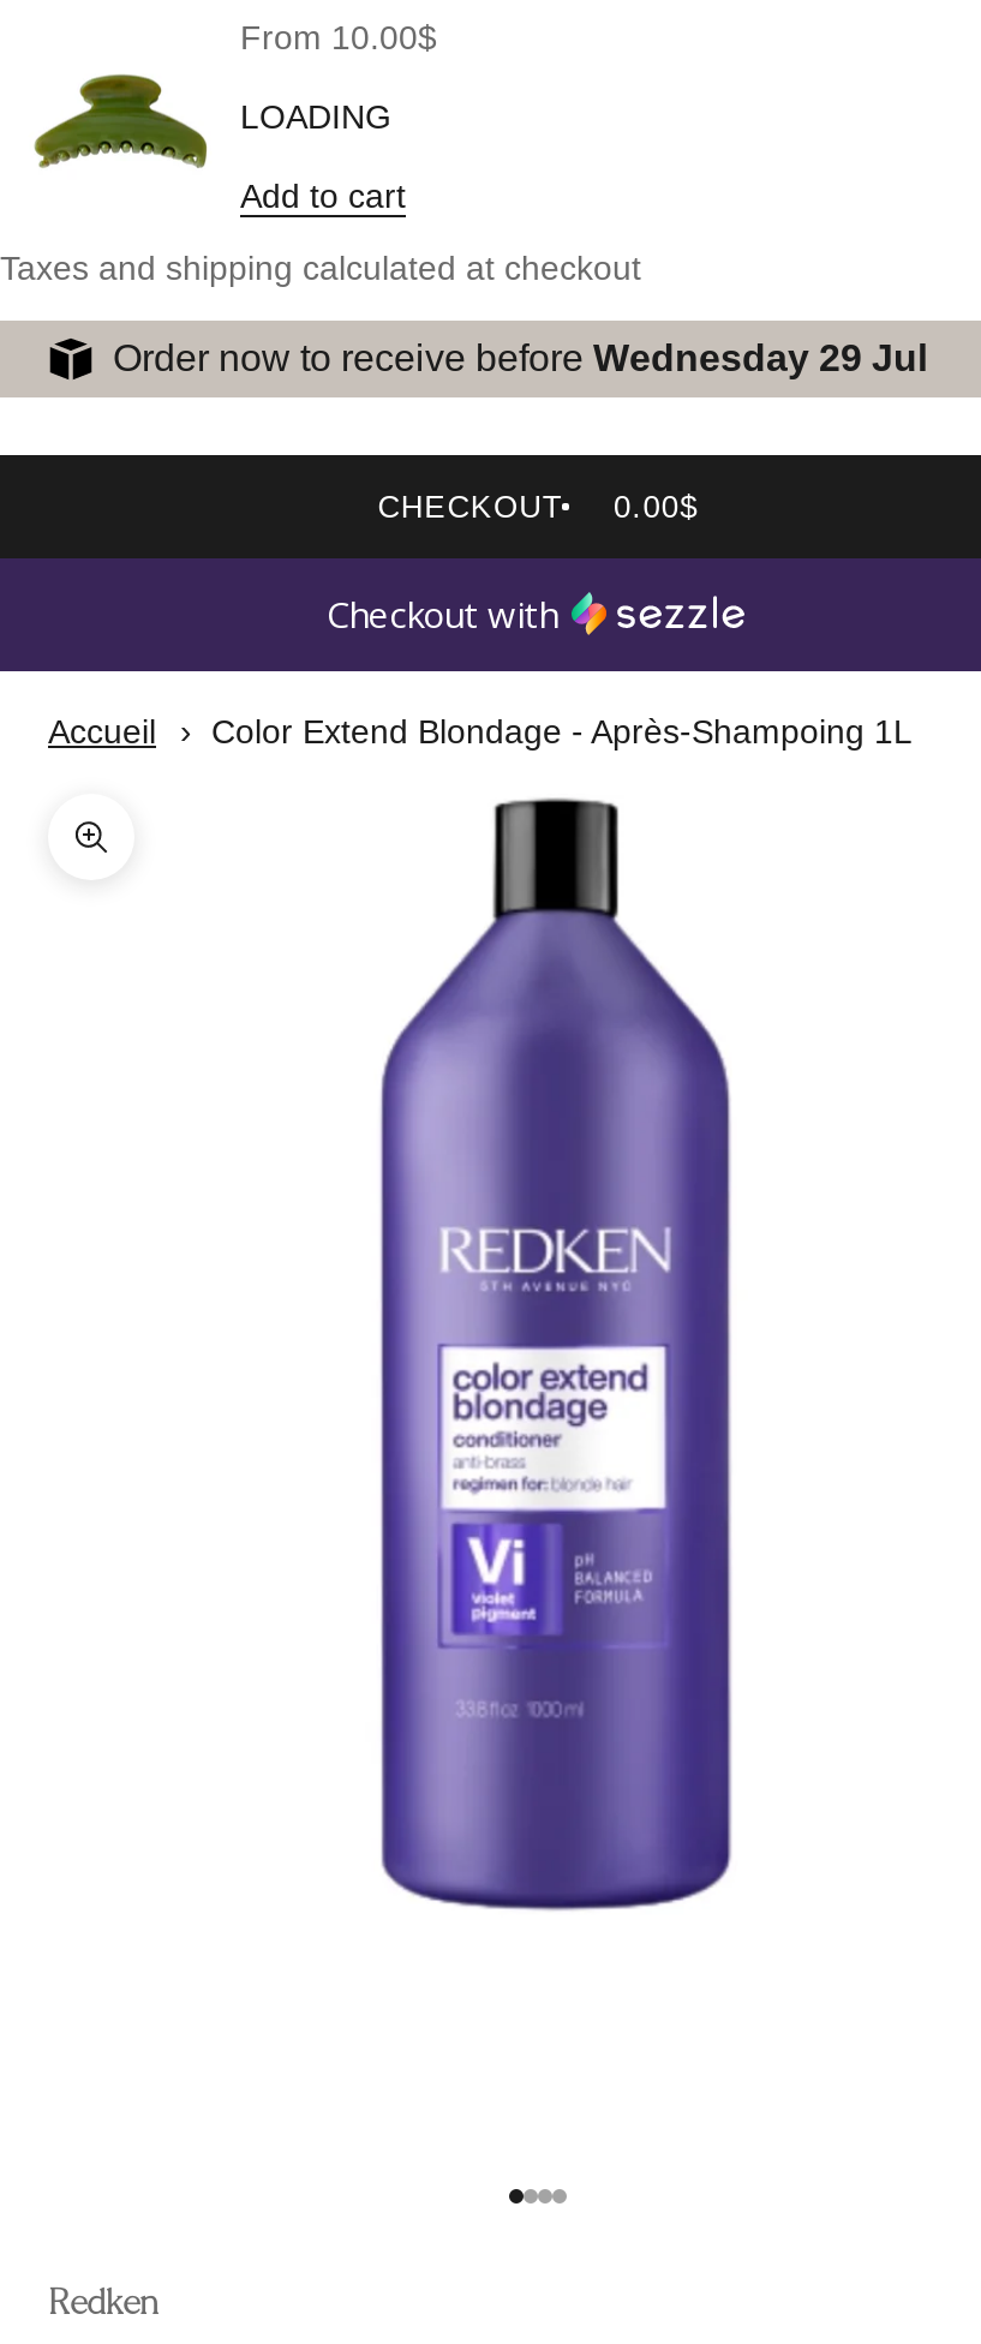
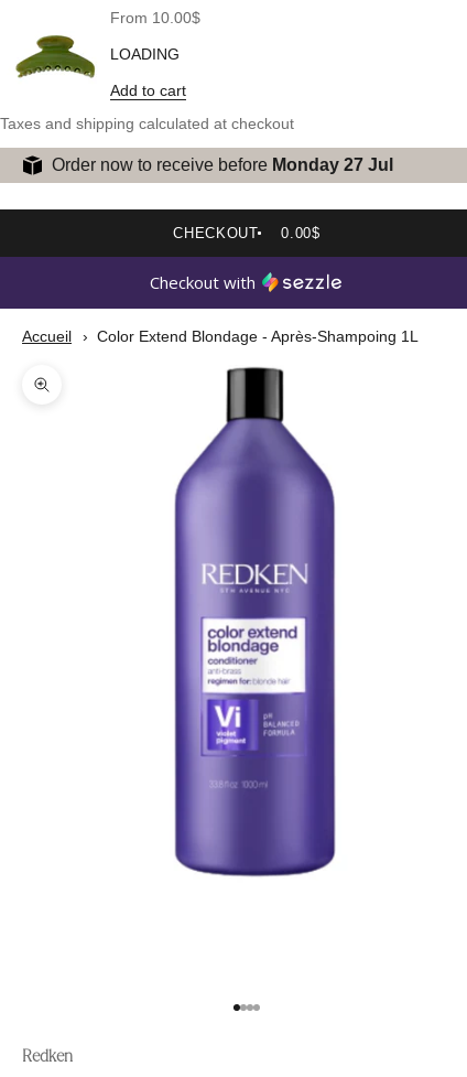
- Order now to receive before Wednesday 29 Jul
+ Order now to receive before Monday 27 Jul
